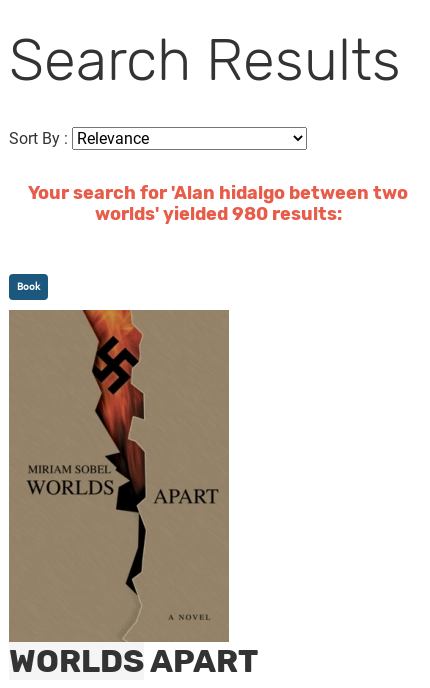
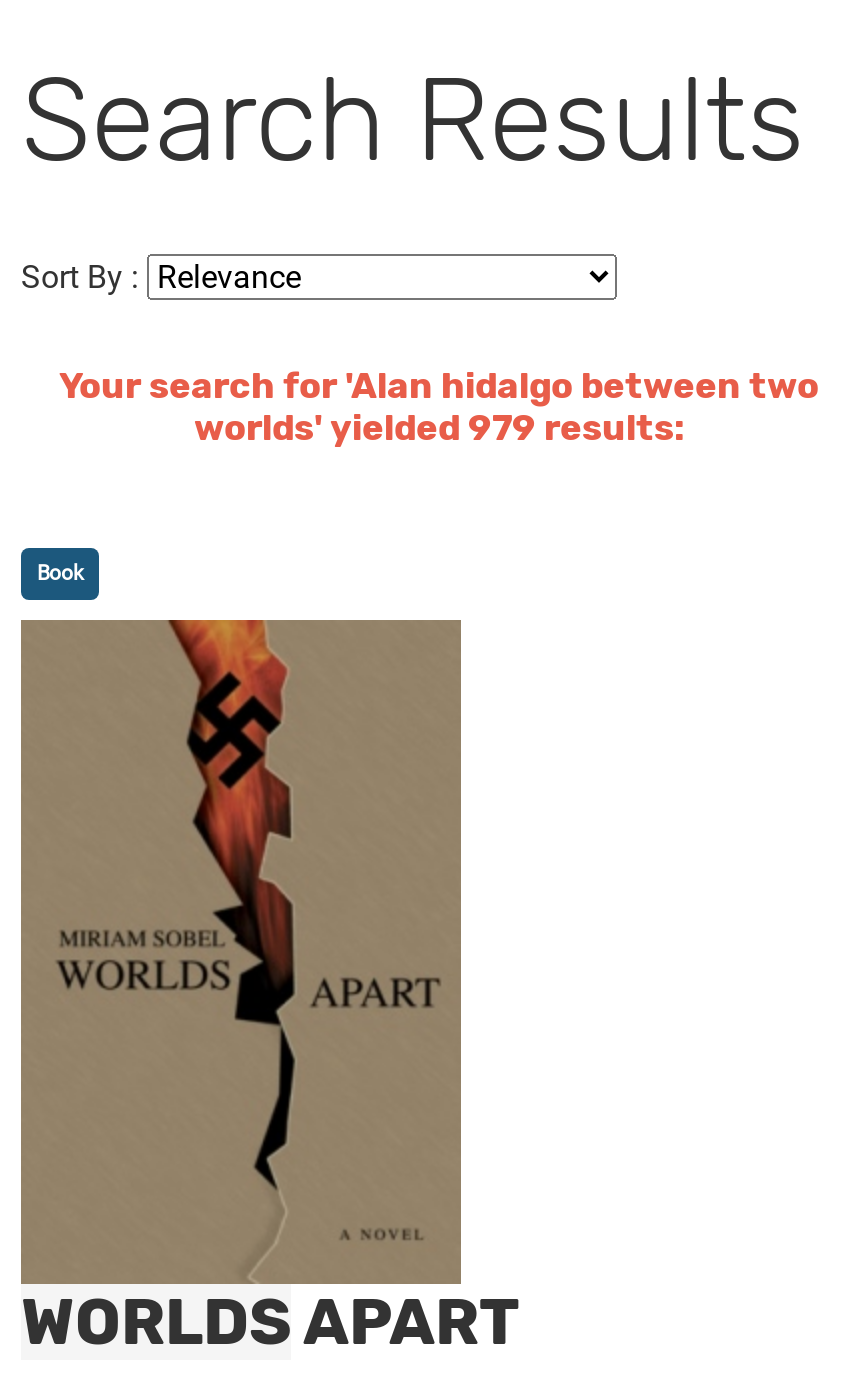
- worlds' yielded 980 results:
+ worlds' yielded 979 results:
